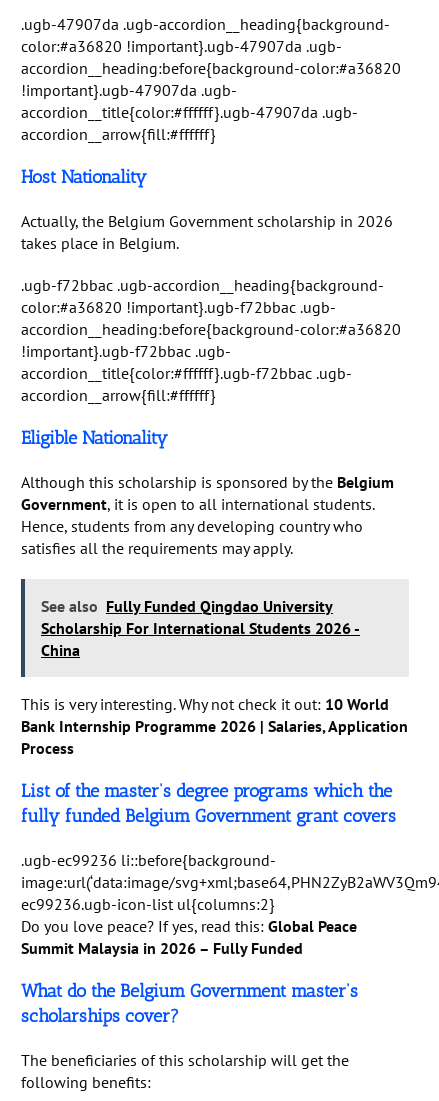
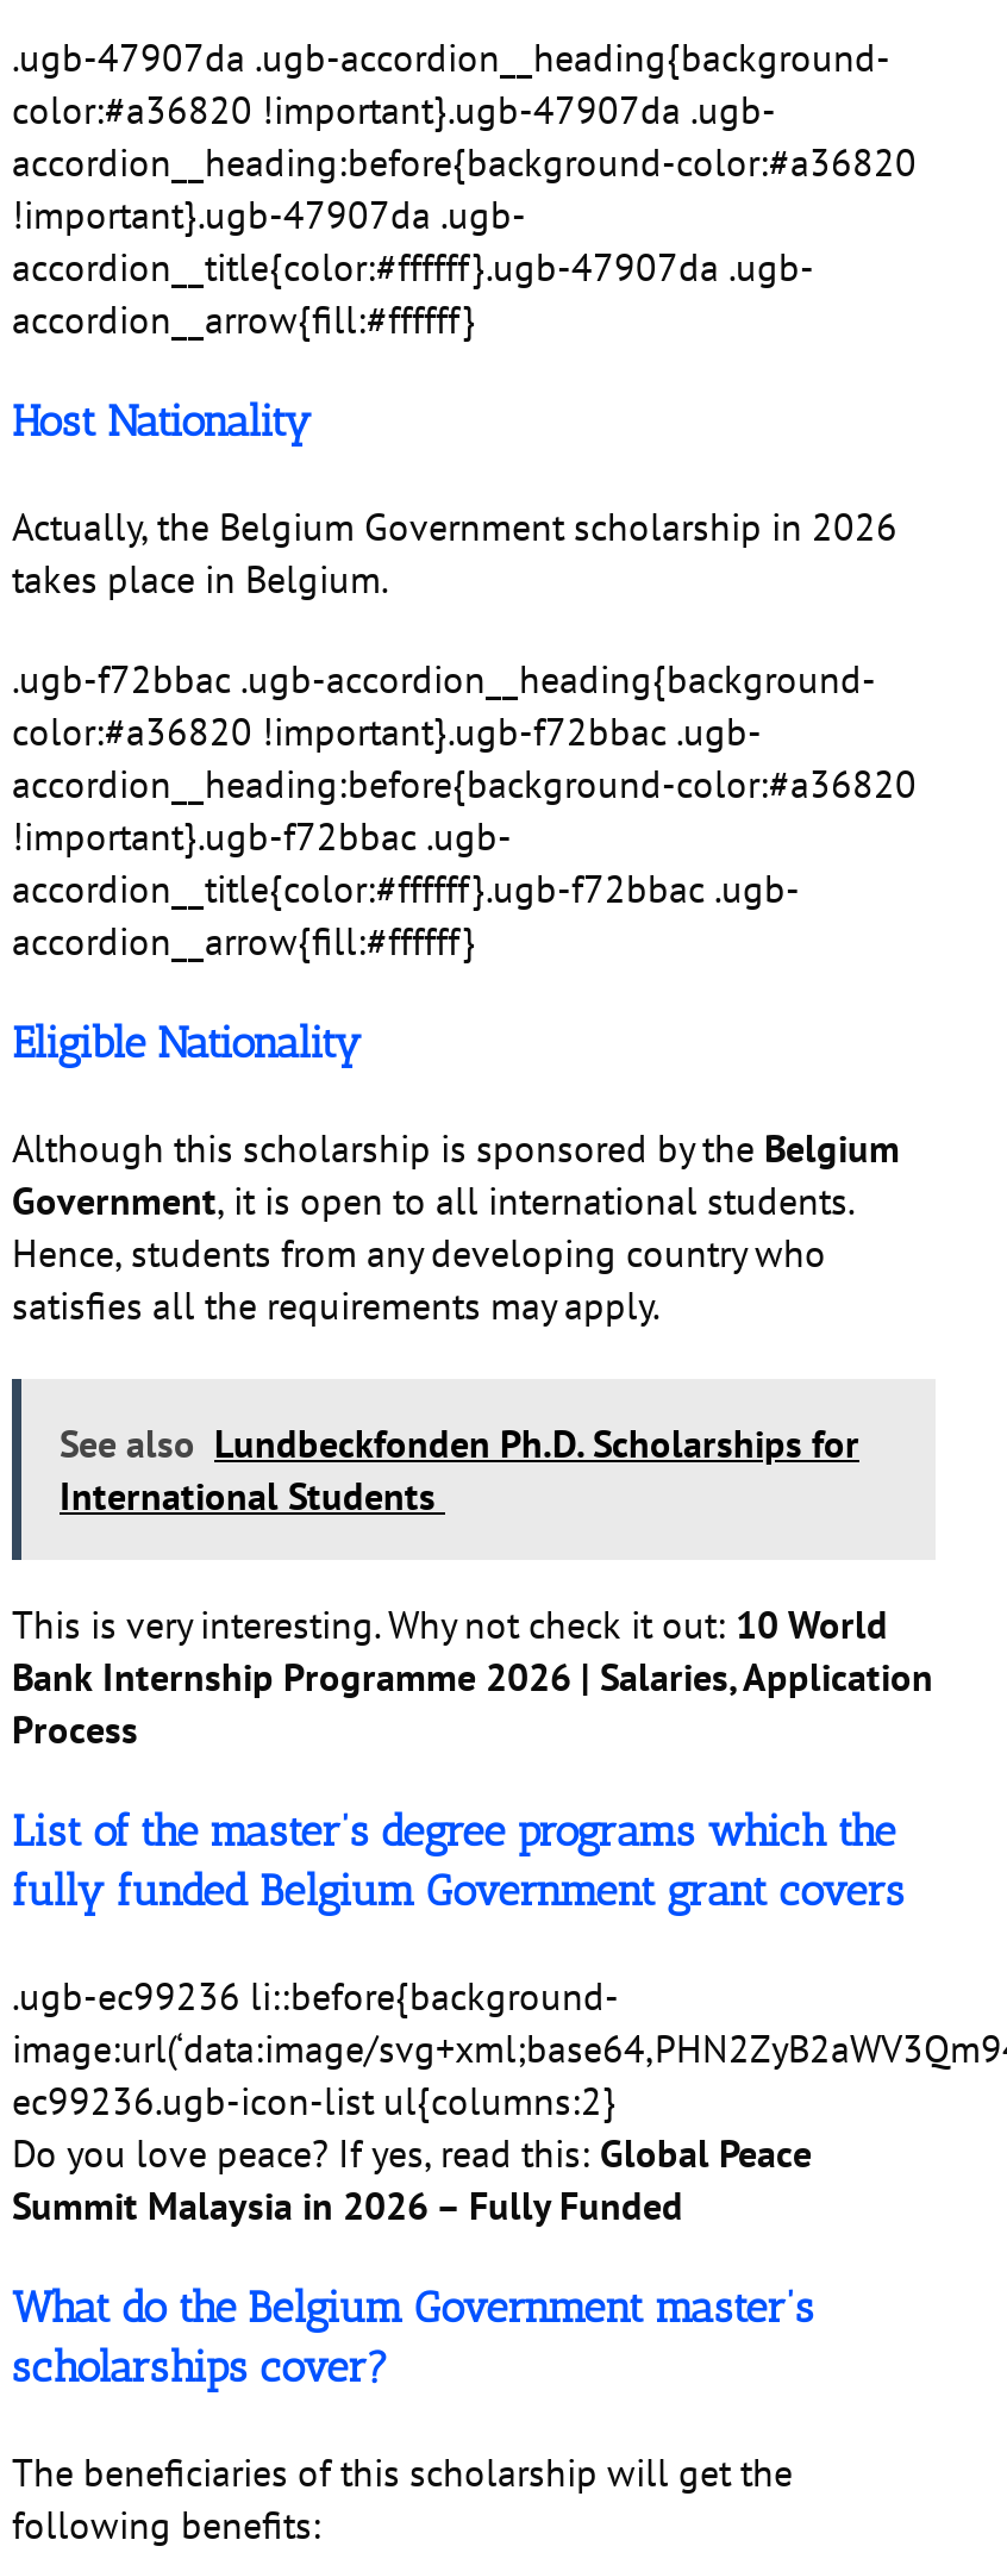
- See also Fully Funded Qingdao University
- Scholarship For International Students 2026 -
- China
+ See also Lundbeckfonden Ph.D. Scholarships for
+ International Students
